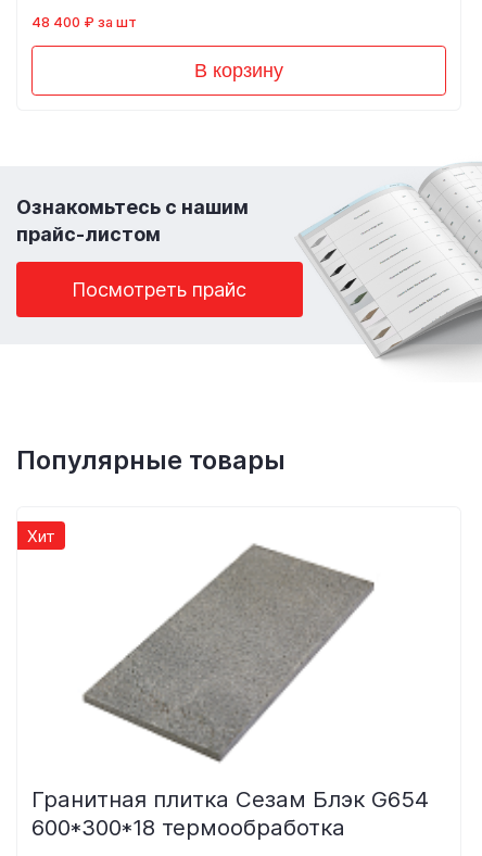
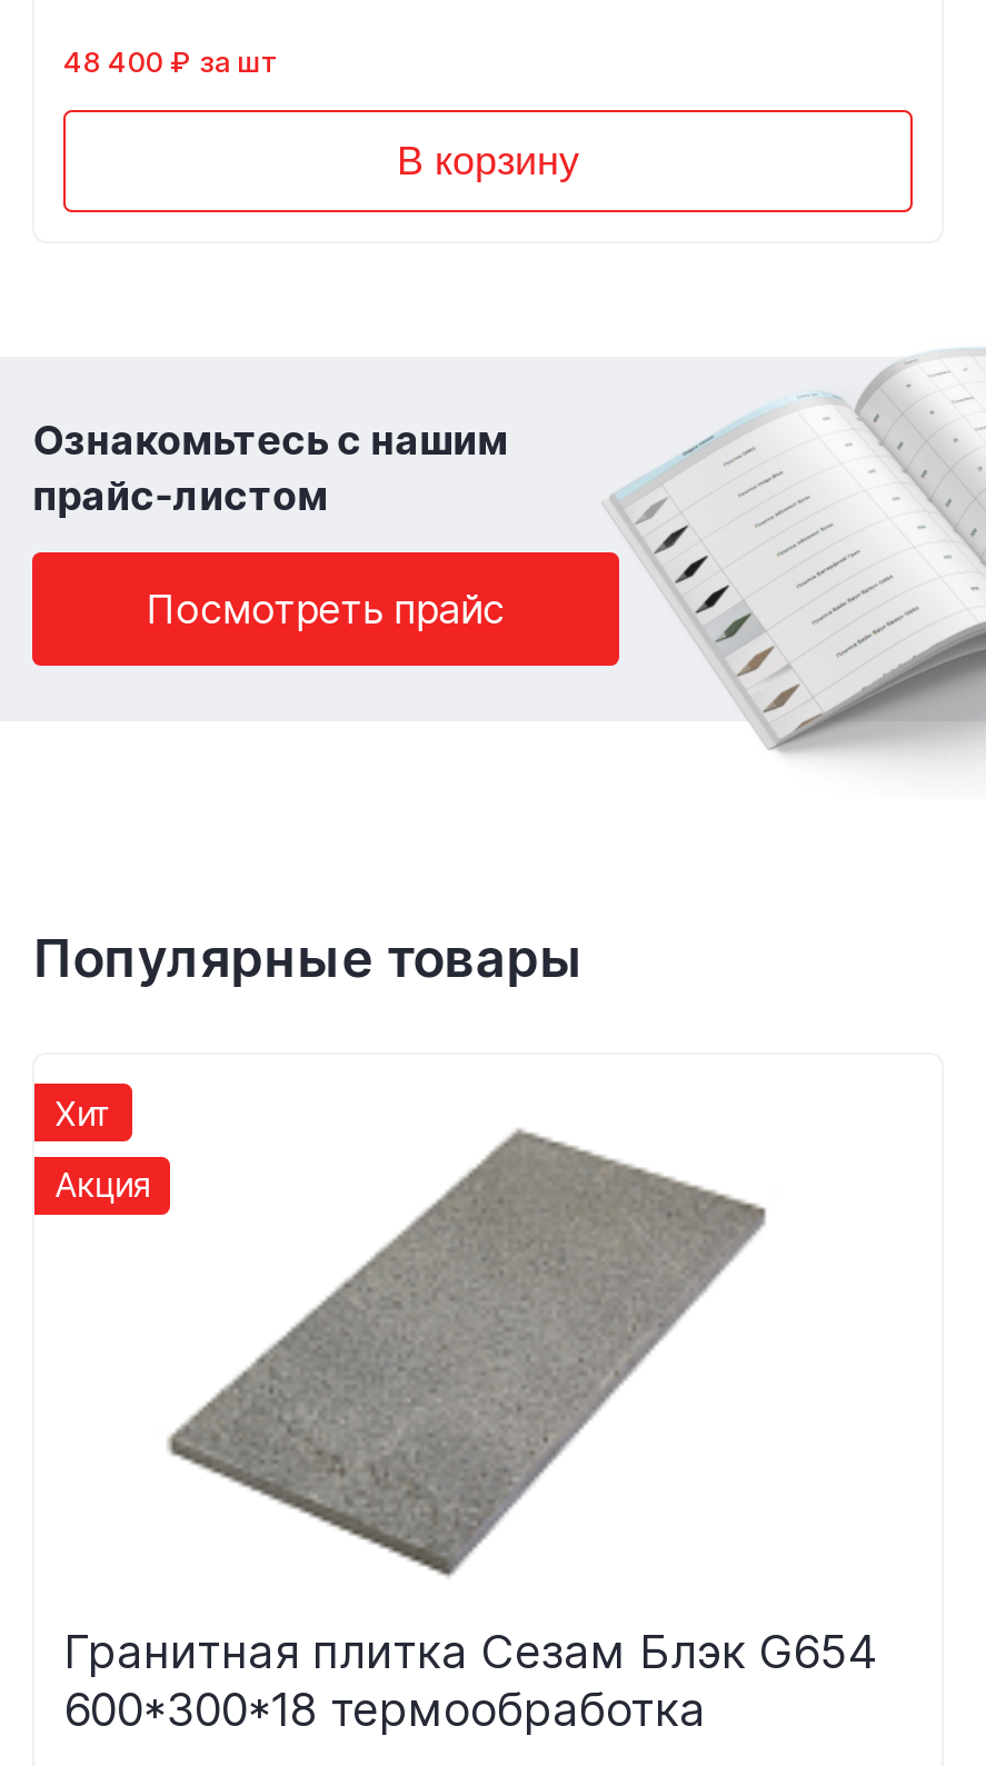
+ Акция
